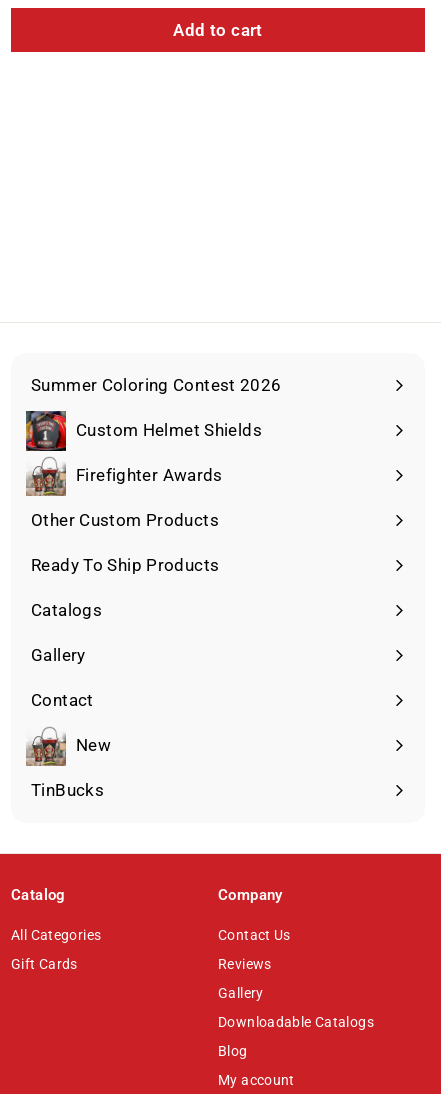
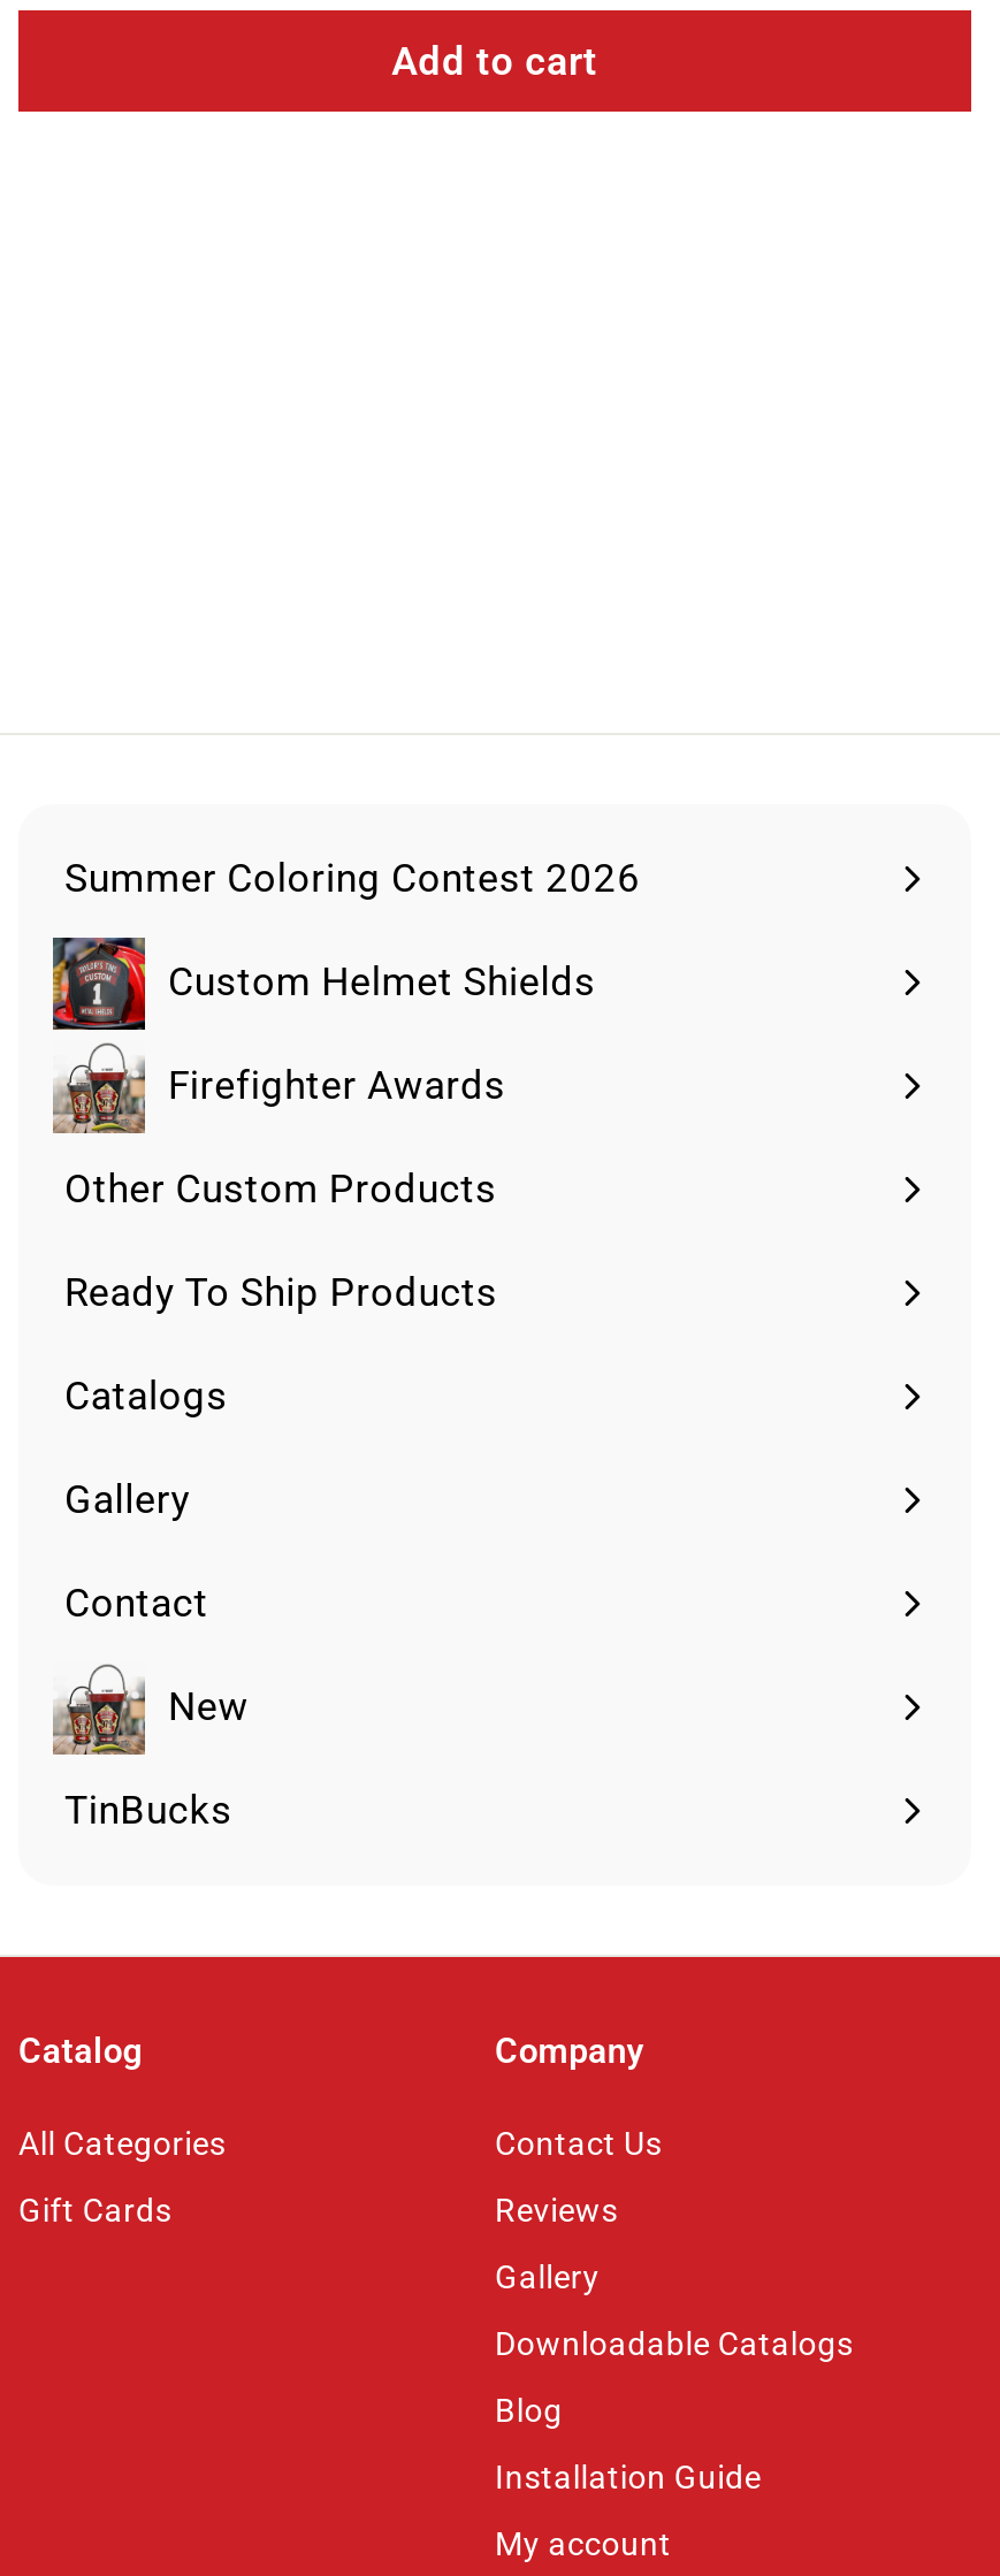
+ Installation Guide
